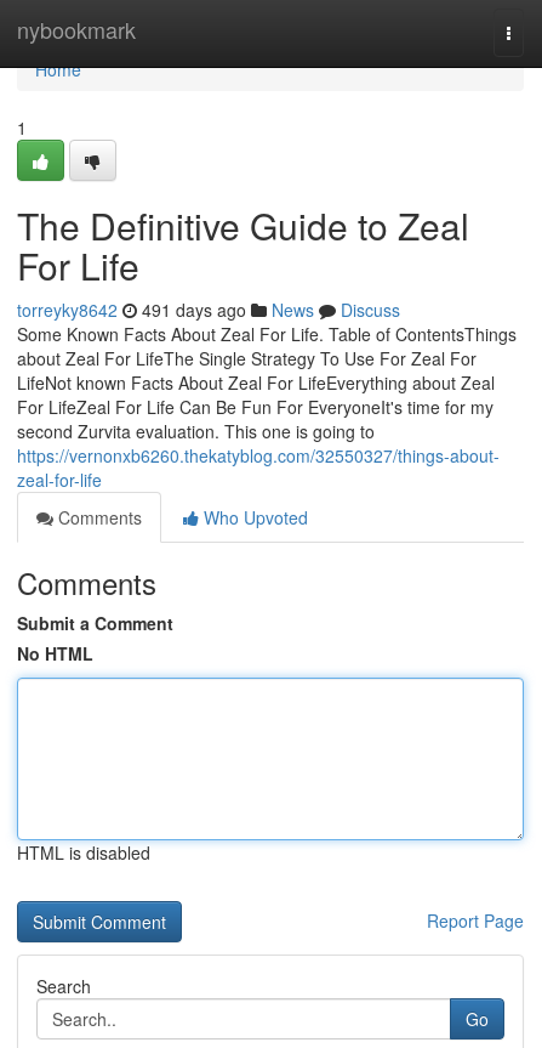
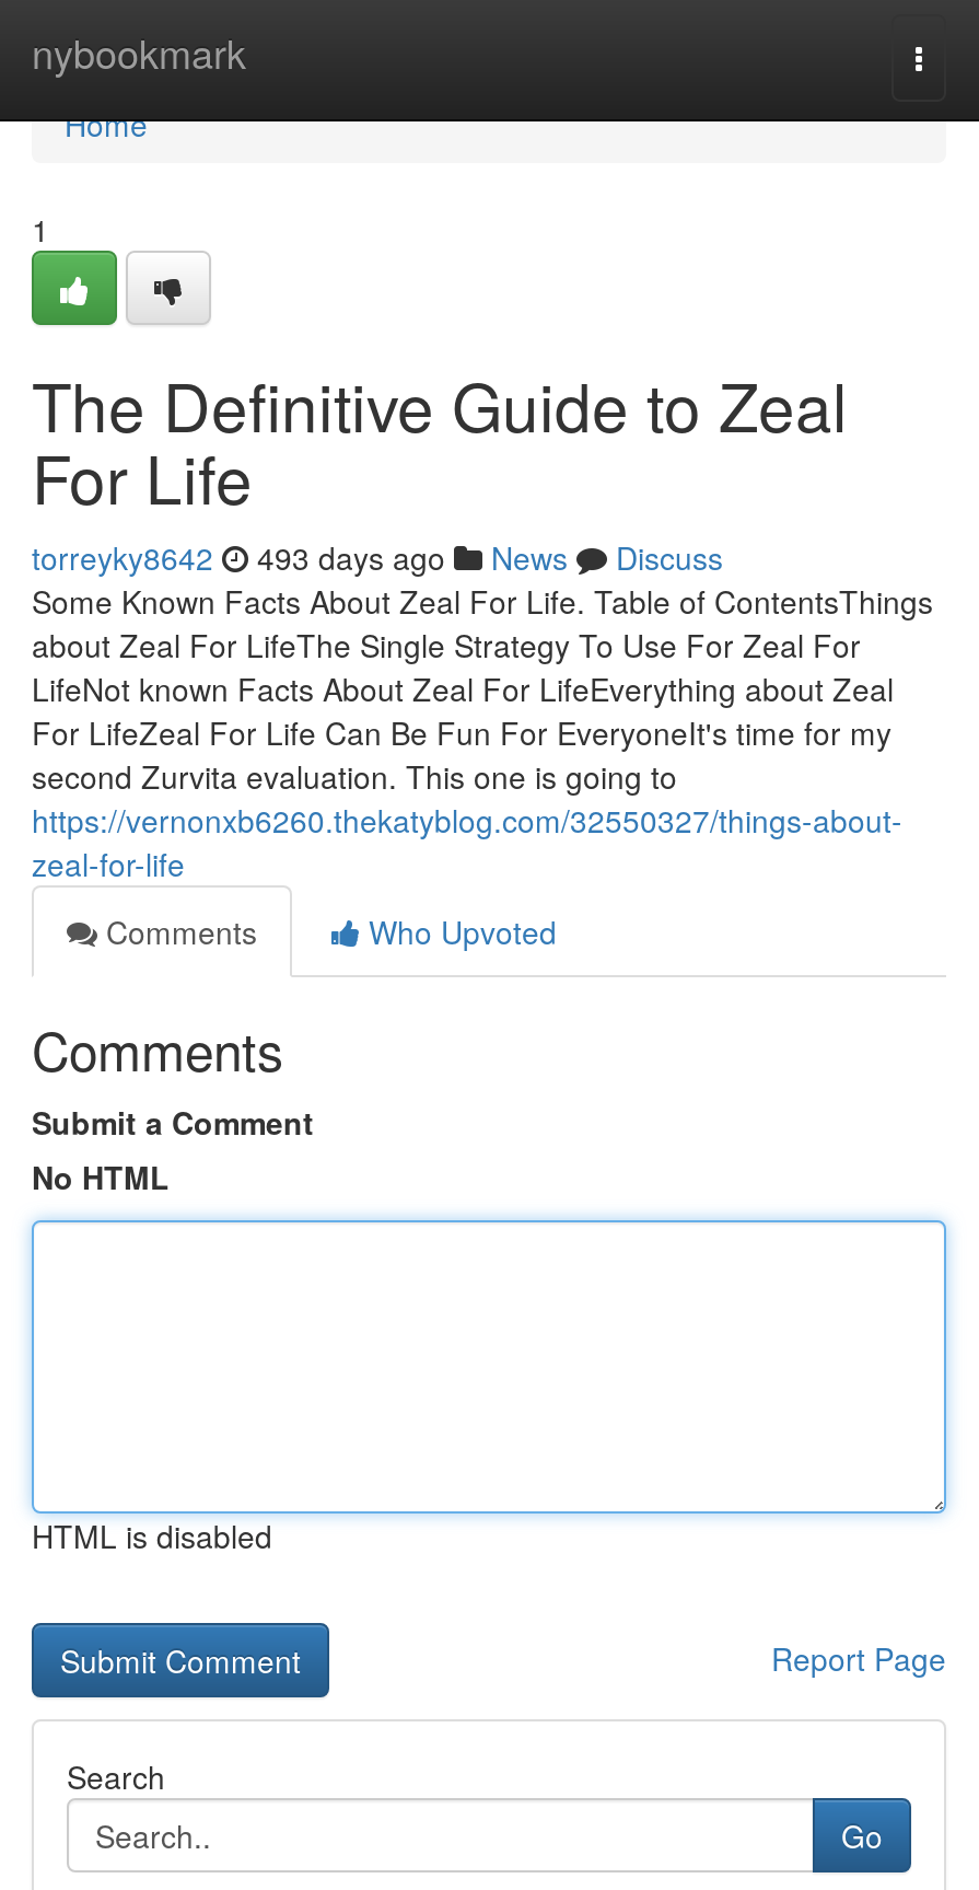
- torreyky8642 491 days ago News Discuss
+ torreyky8642 493 days ago News Discuss
